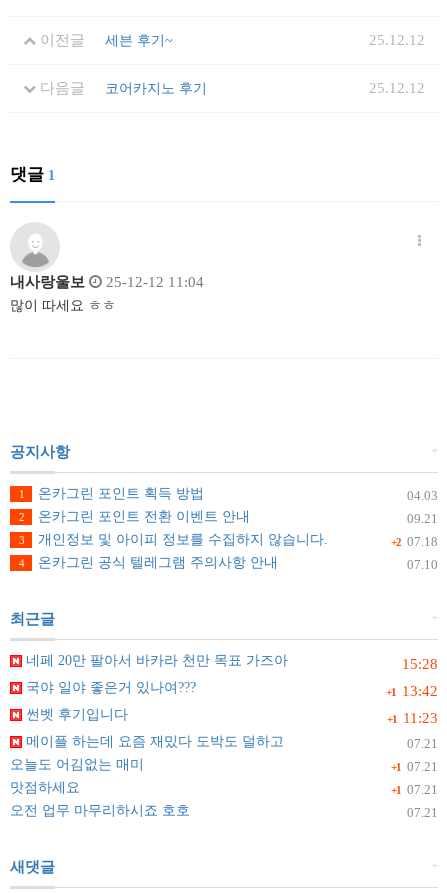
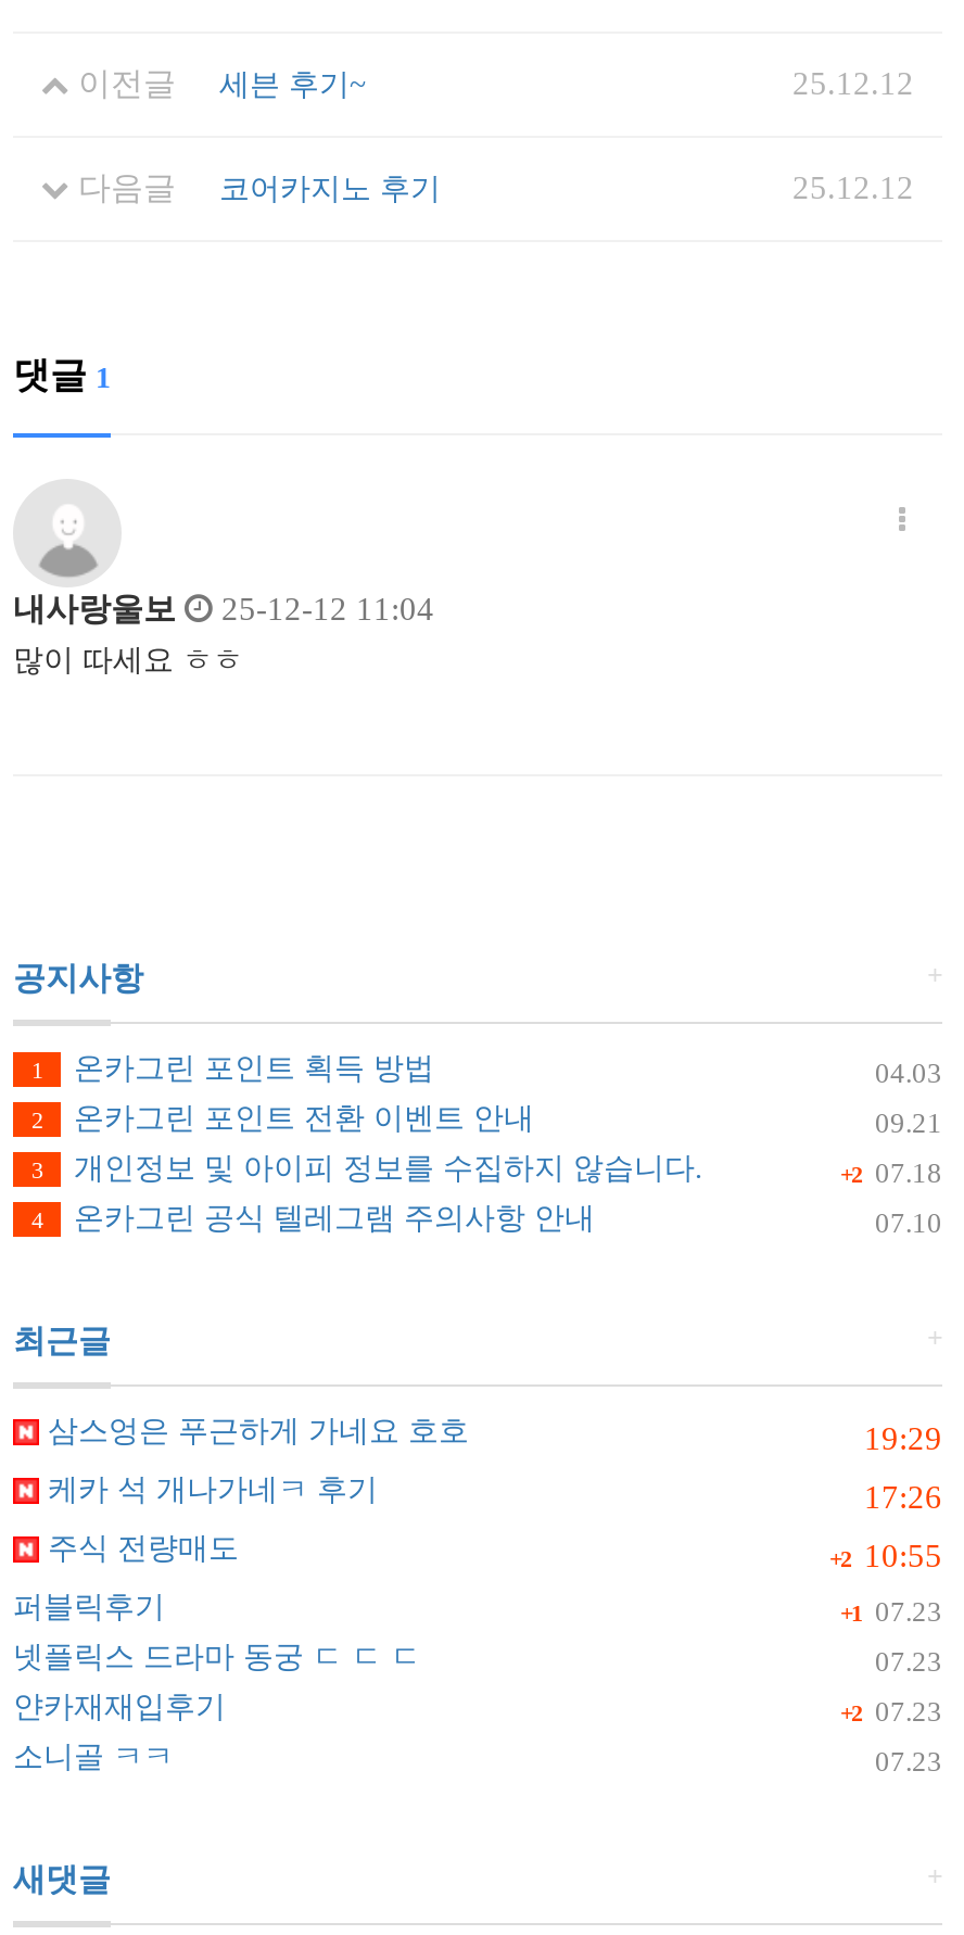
- 15:28
- 네페 20만 팔아서 바카라 천만 목표 가즈아
+ 19:29
+ 삼스엉은 푸근하게 가네요 호호

- +1 13:42
- 국야 일야 좋은거 있나여???
+ 17:26
+ 케카 석 개나가네ㅋ 후기

- +1 11:23
- 썬벳 후기입니다
+ +2 10:55
+ 주식 전량매도

- 07.21
- 메이플 하는데 요즘 재밌다 도박도 덜하고
+ +1 07.23
+ 퍼블릭후기

- +1 07.21
- 오늘도 어김없는 매미
+ 07.23
+ 넷플릭스 드라마 동궁 ㄷ ㄷ ㄷ

- +1 07.21
- 맛점하세요
+ +2 07.23
+ 얀카재재입후기

- 07.21
- 오전 업무 마무리하시죠 호호
+ 07.23
+ 소니골 ㅋㅋ
